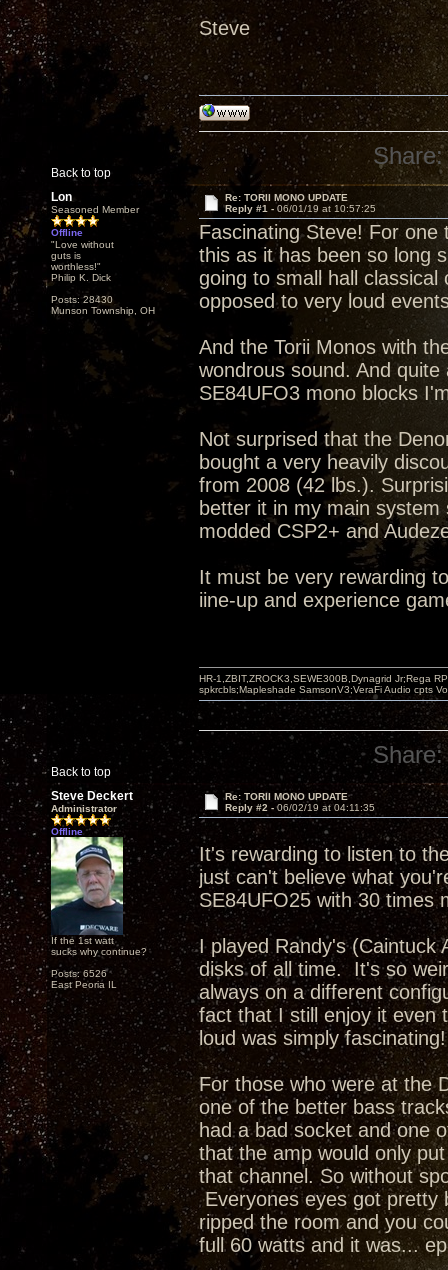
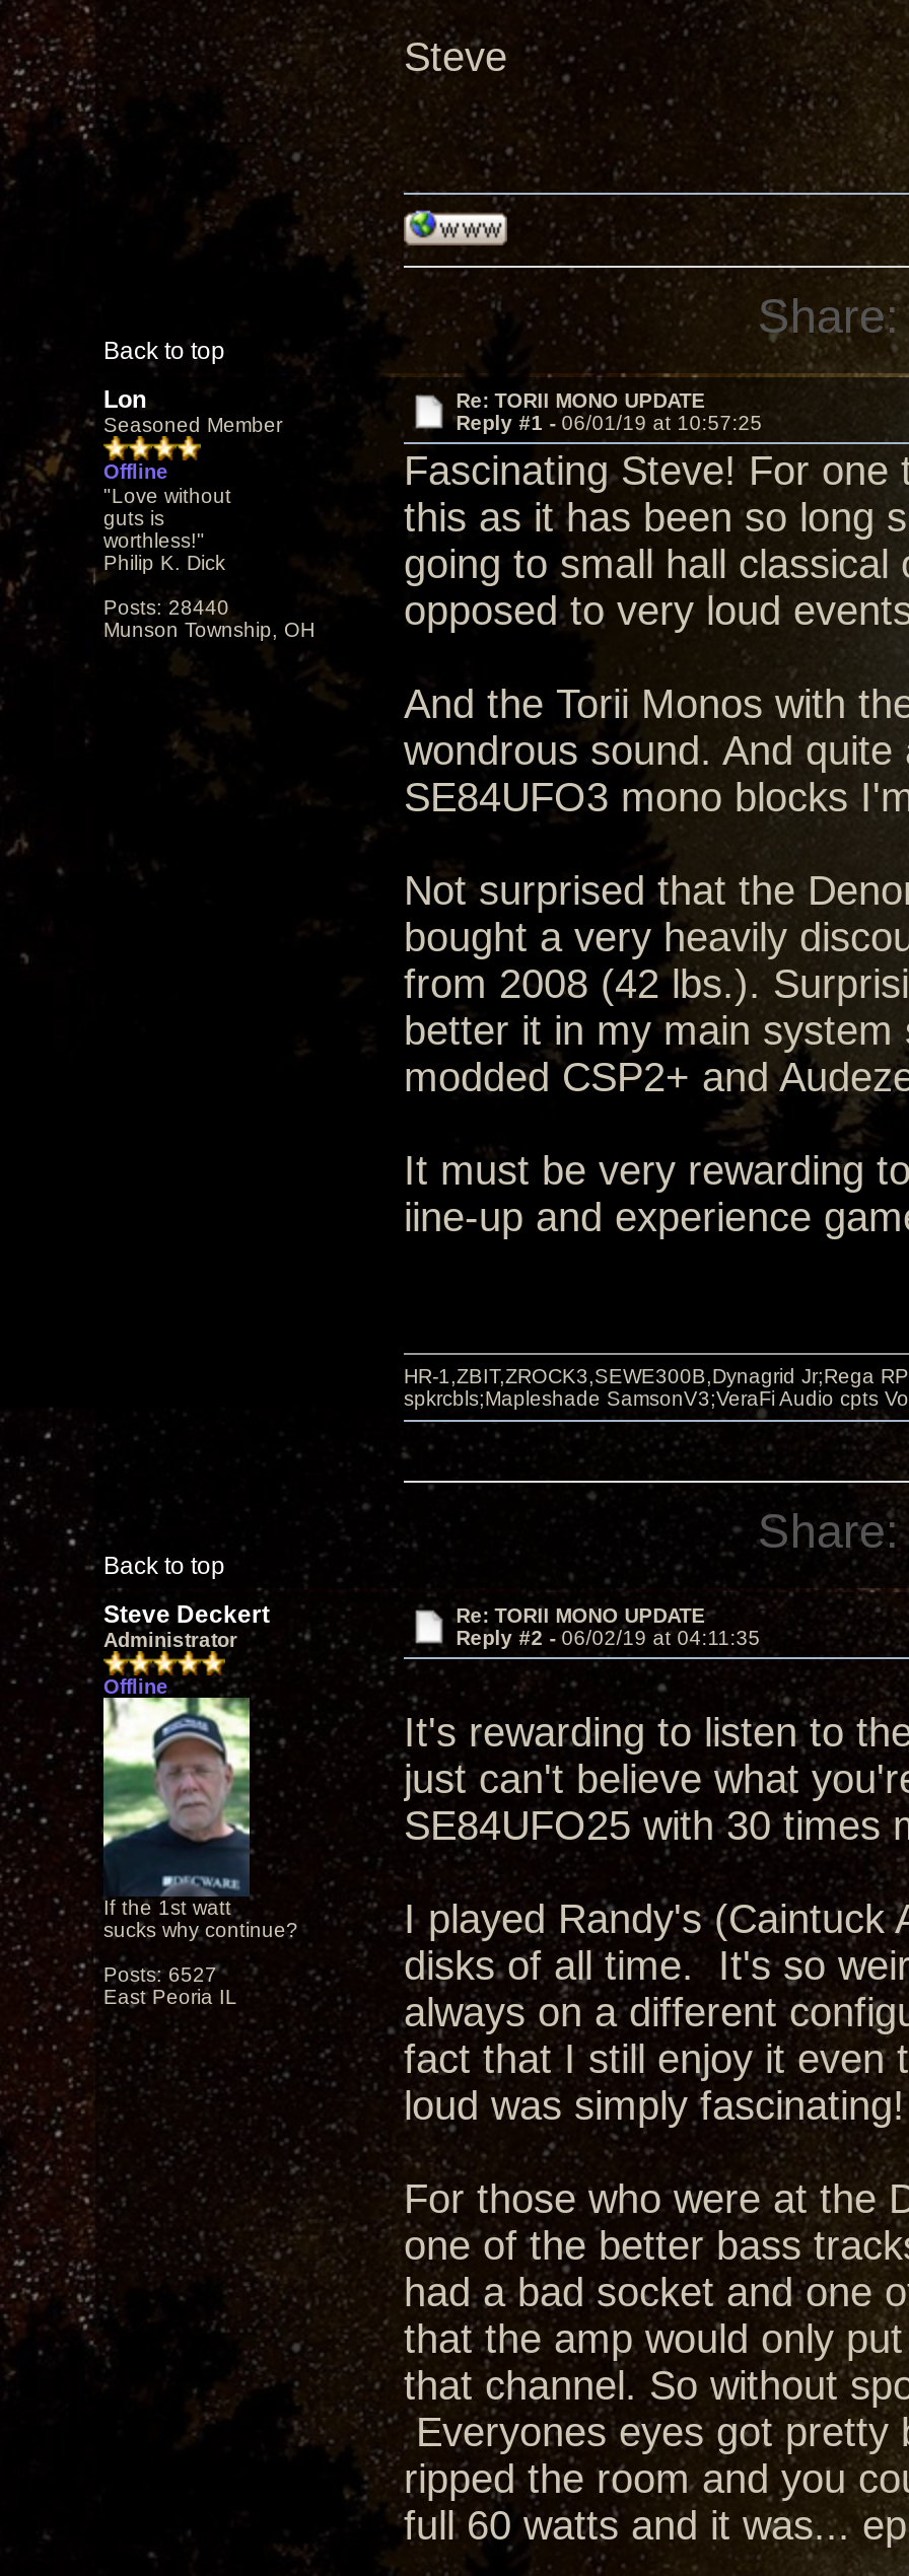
- Posts: 28430
+ Posts: 28440

- Posts: 6526
+ Posts: 6527
